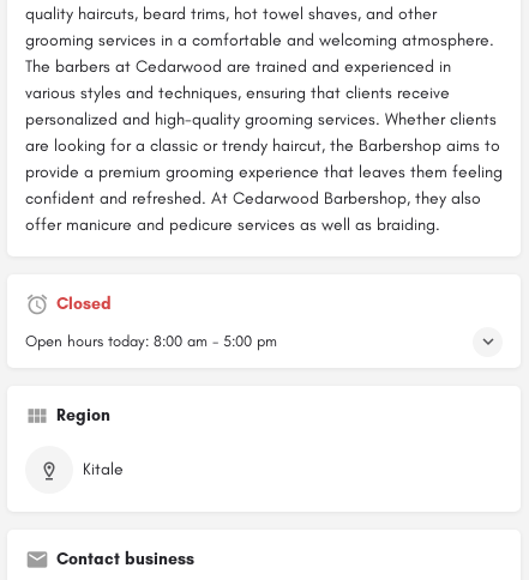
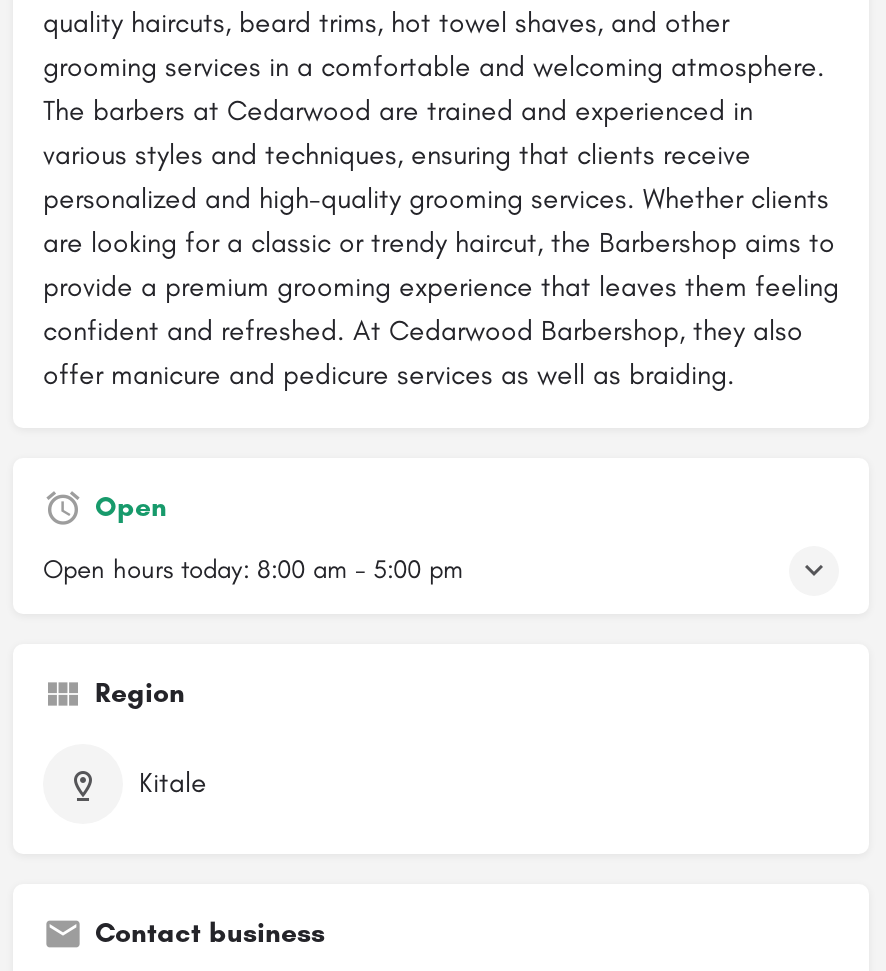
- Closed
+ Open
